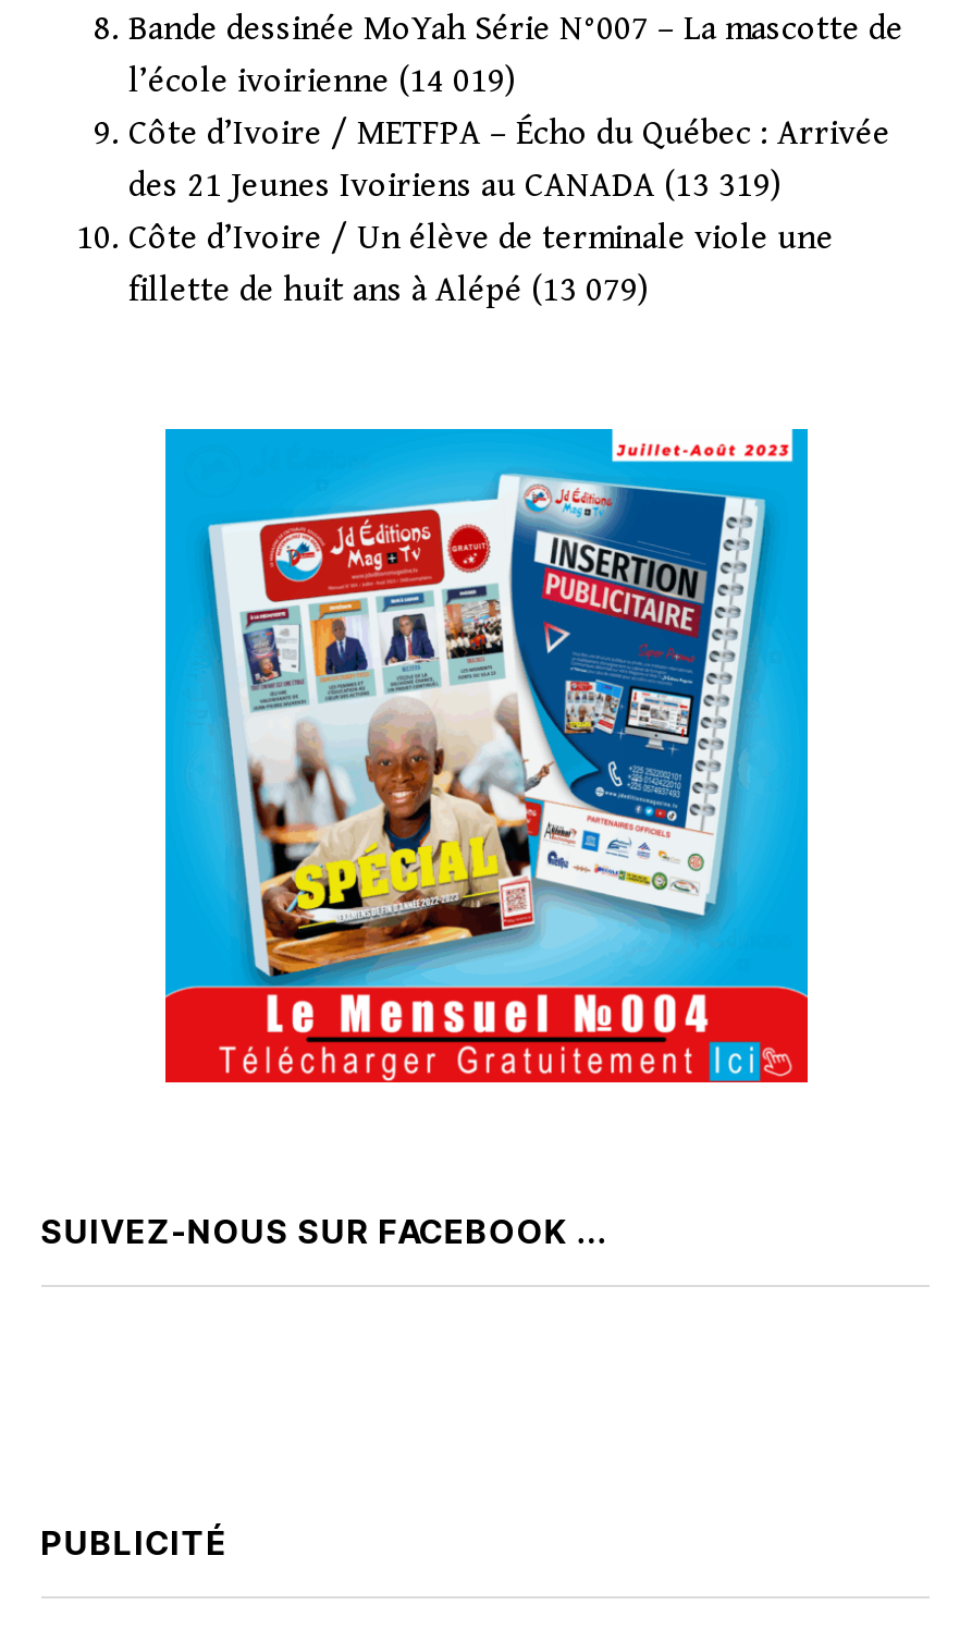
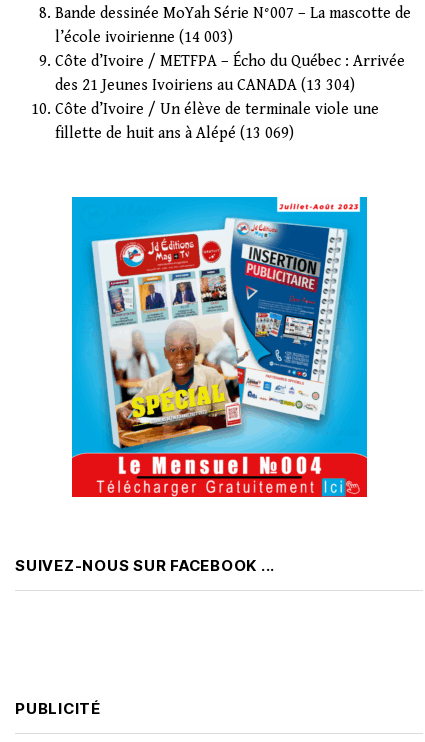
- l’école ivoirienne (14 019)
+ l’école ivoirienne (14 003)

- des 21 Jeunes Ivoiriens au CANADA (13 319)
+ des 21 Jeunes Ivoiriens au CANADA (13 304)

- fillette de huit ans à Alépé (13 079)
+ fillette de huit ans à Alépé (13 069)
